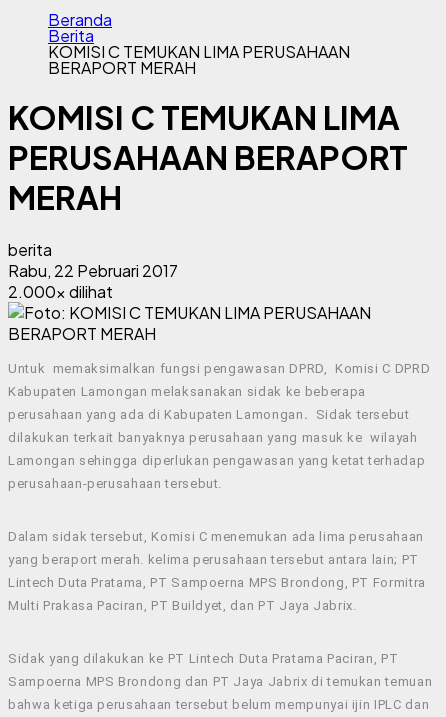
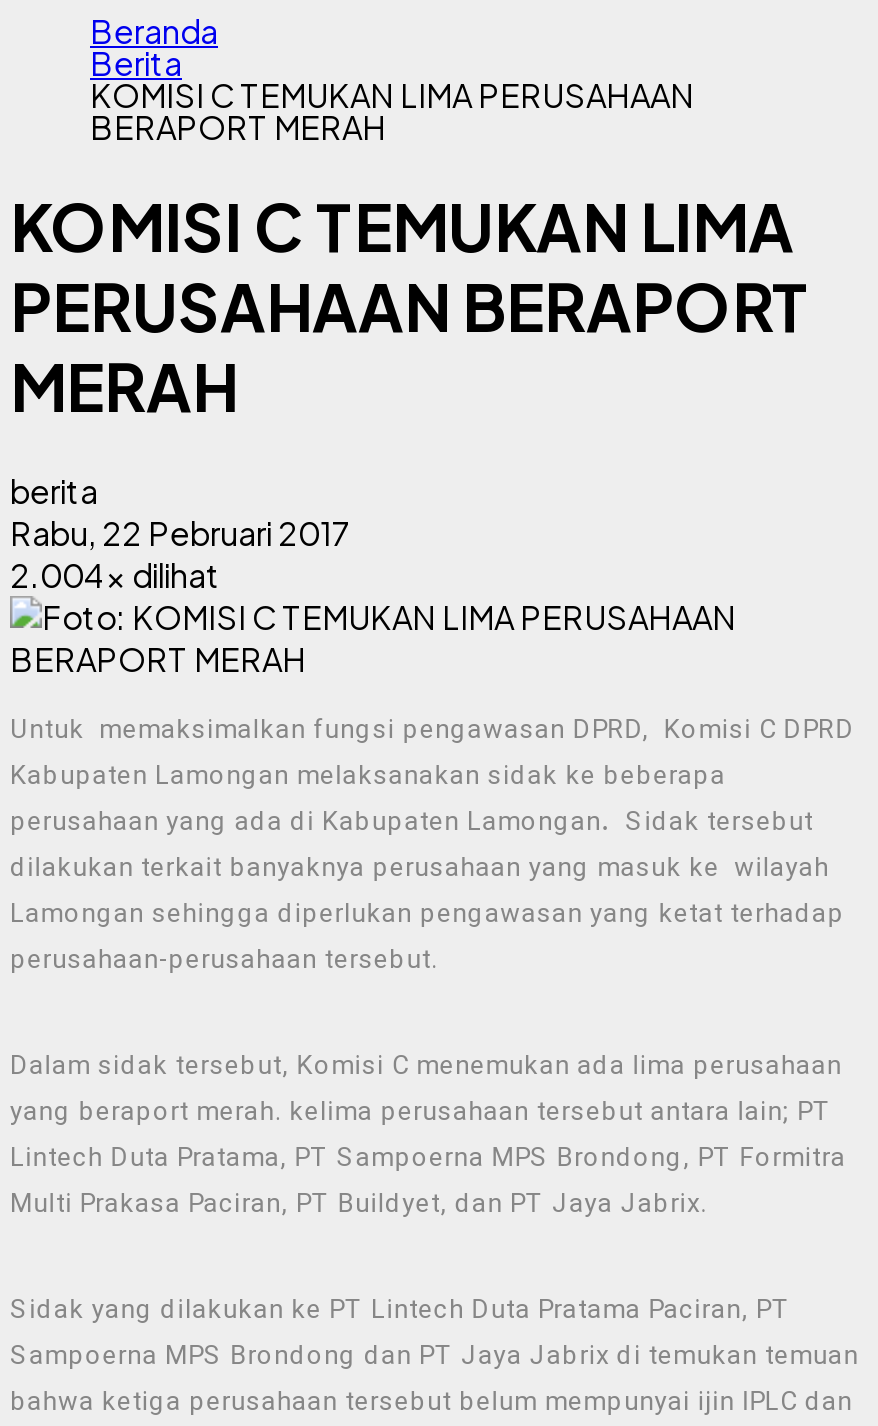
- 2.000x dilihat
+ 2.004x dilihat
